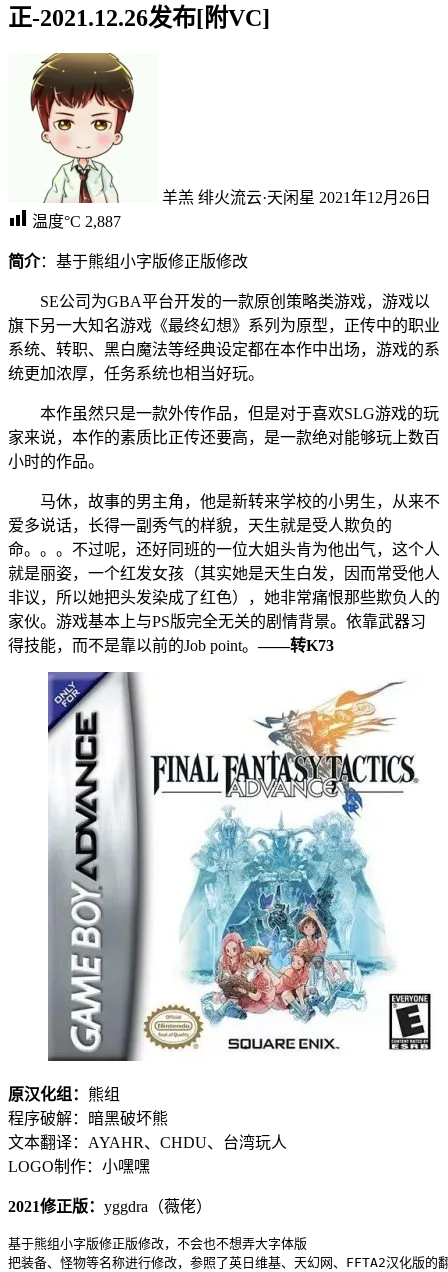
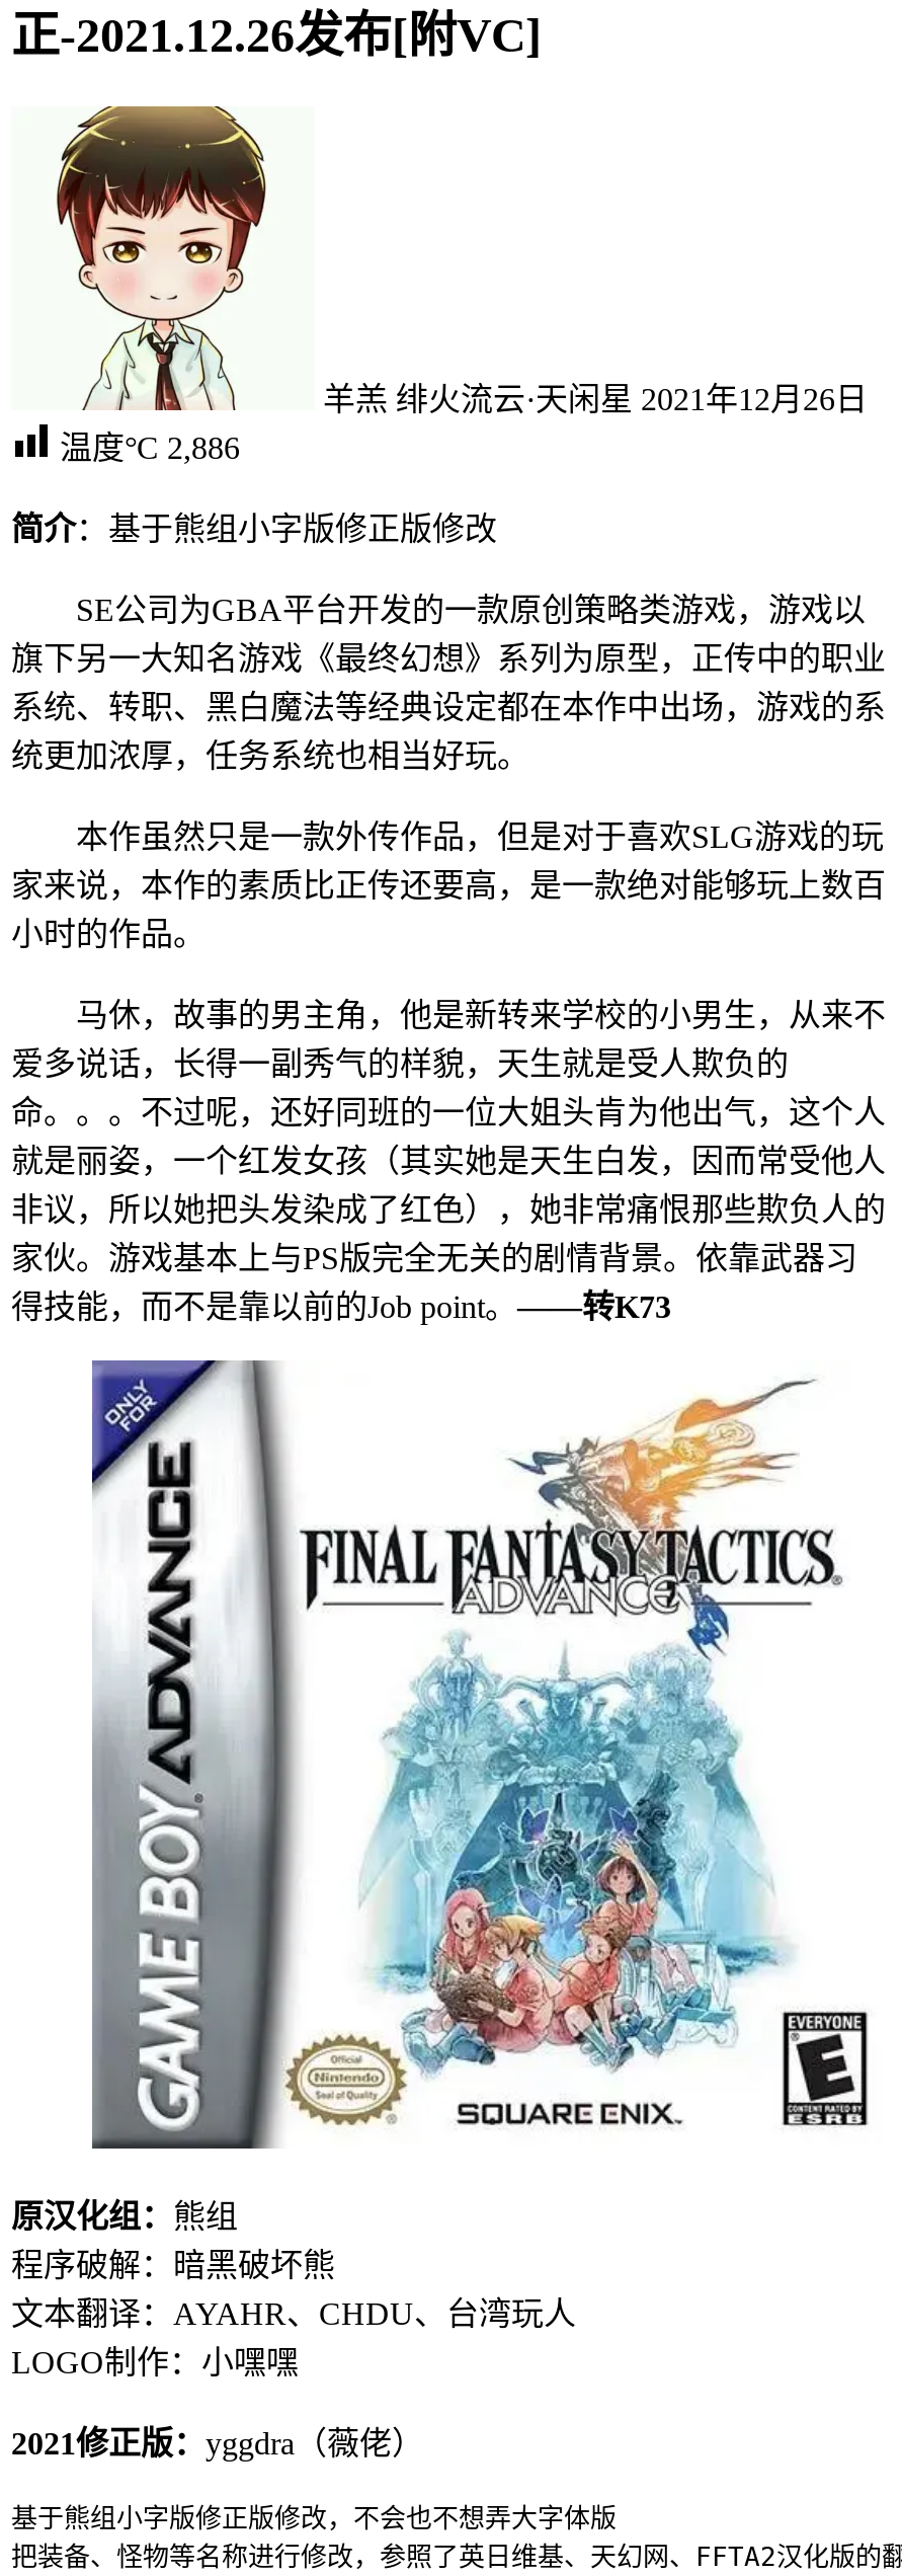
- 温度°C 2,887
+ 温度°C 2,886
